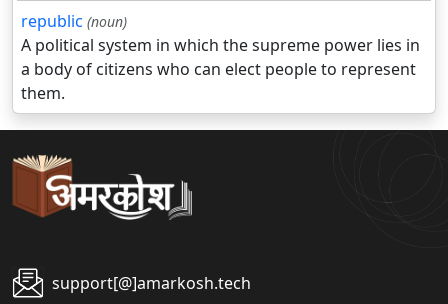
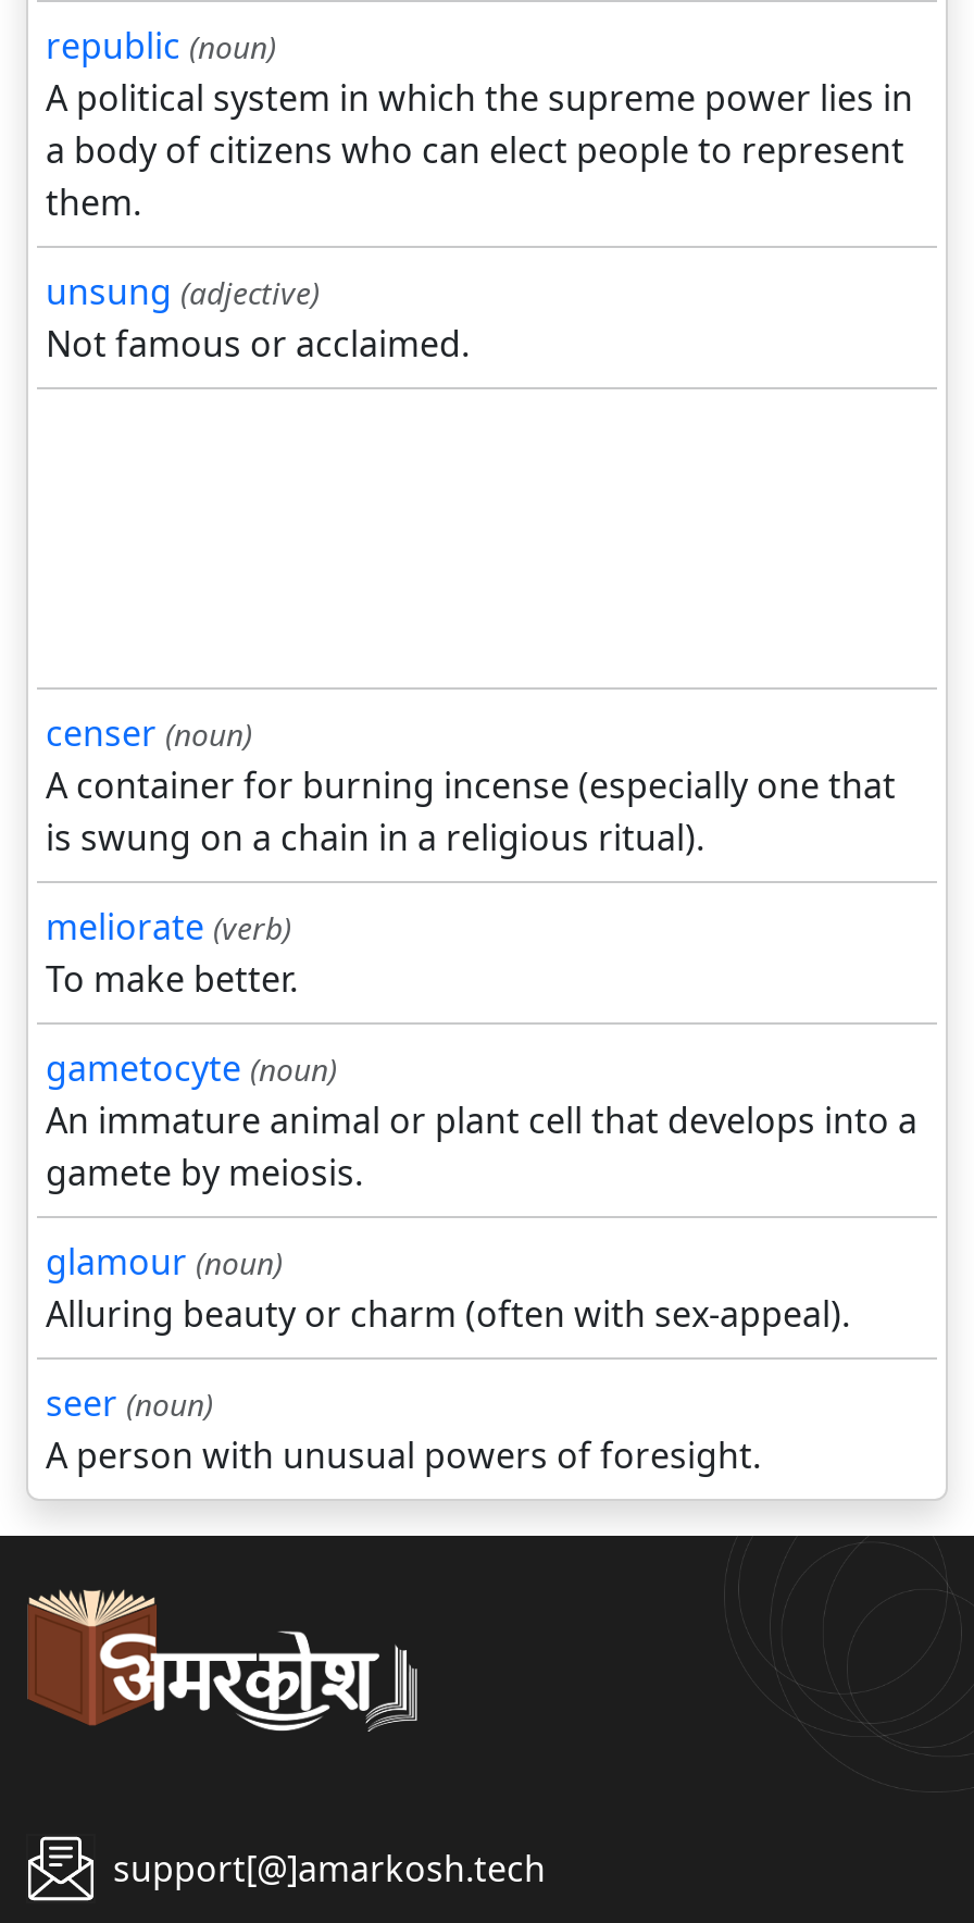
+ unsung (adjective)
+ Not famous or acclaimed.

+ censer (noun)
+ A container for burning incense (especially one that
+ is swung on a chain in a religious ritual).
+ meliorate (verb)
+ To make better.
+ gametocyte (noun)
+ An immature animal or plant cell that develops into a
+ gamete by meiosis.
+ glamour (noun)
+ Alluring beauty or charm (often with sex-appeal).
+ seer (noun)
+ A person with unusual powers of foresight.
